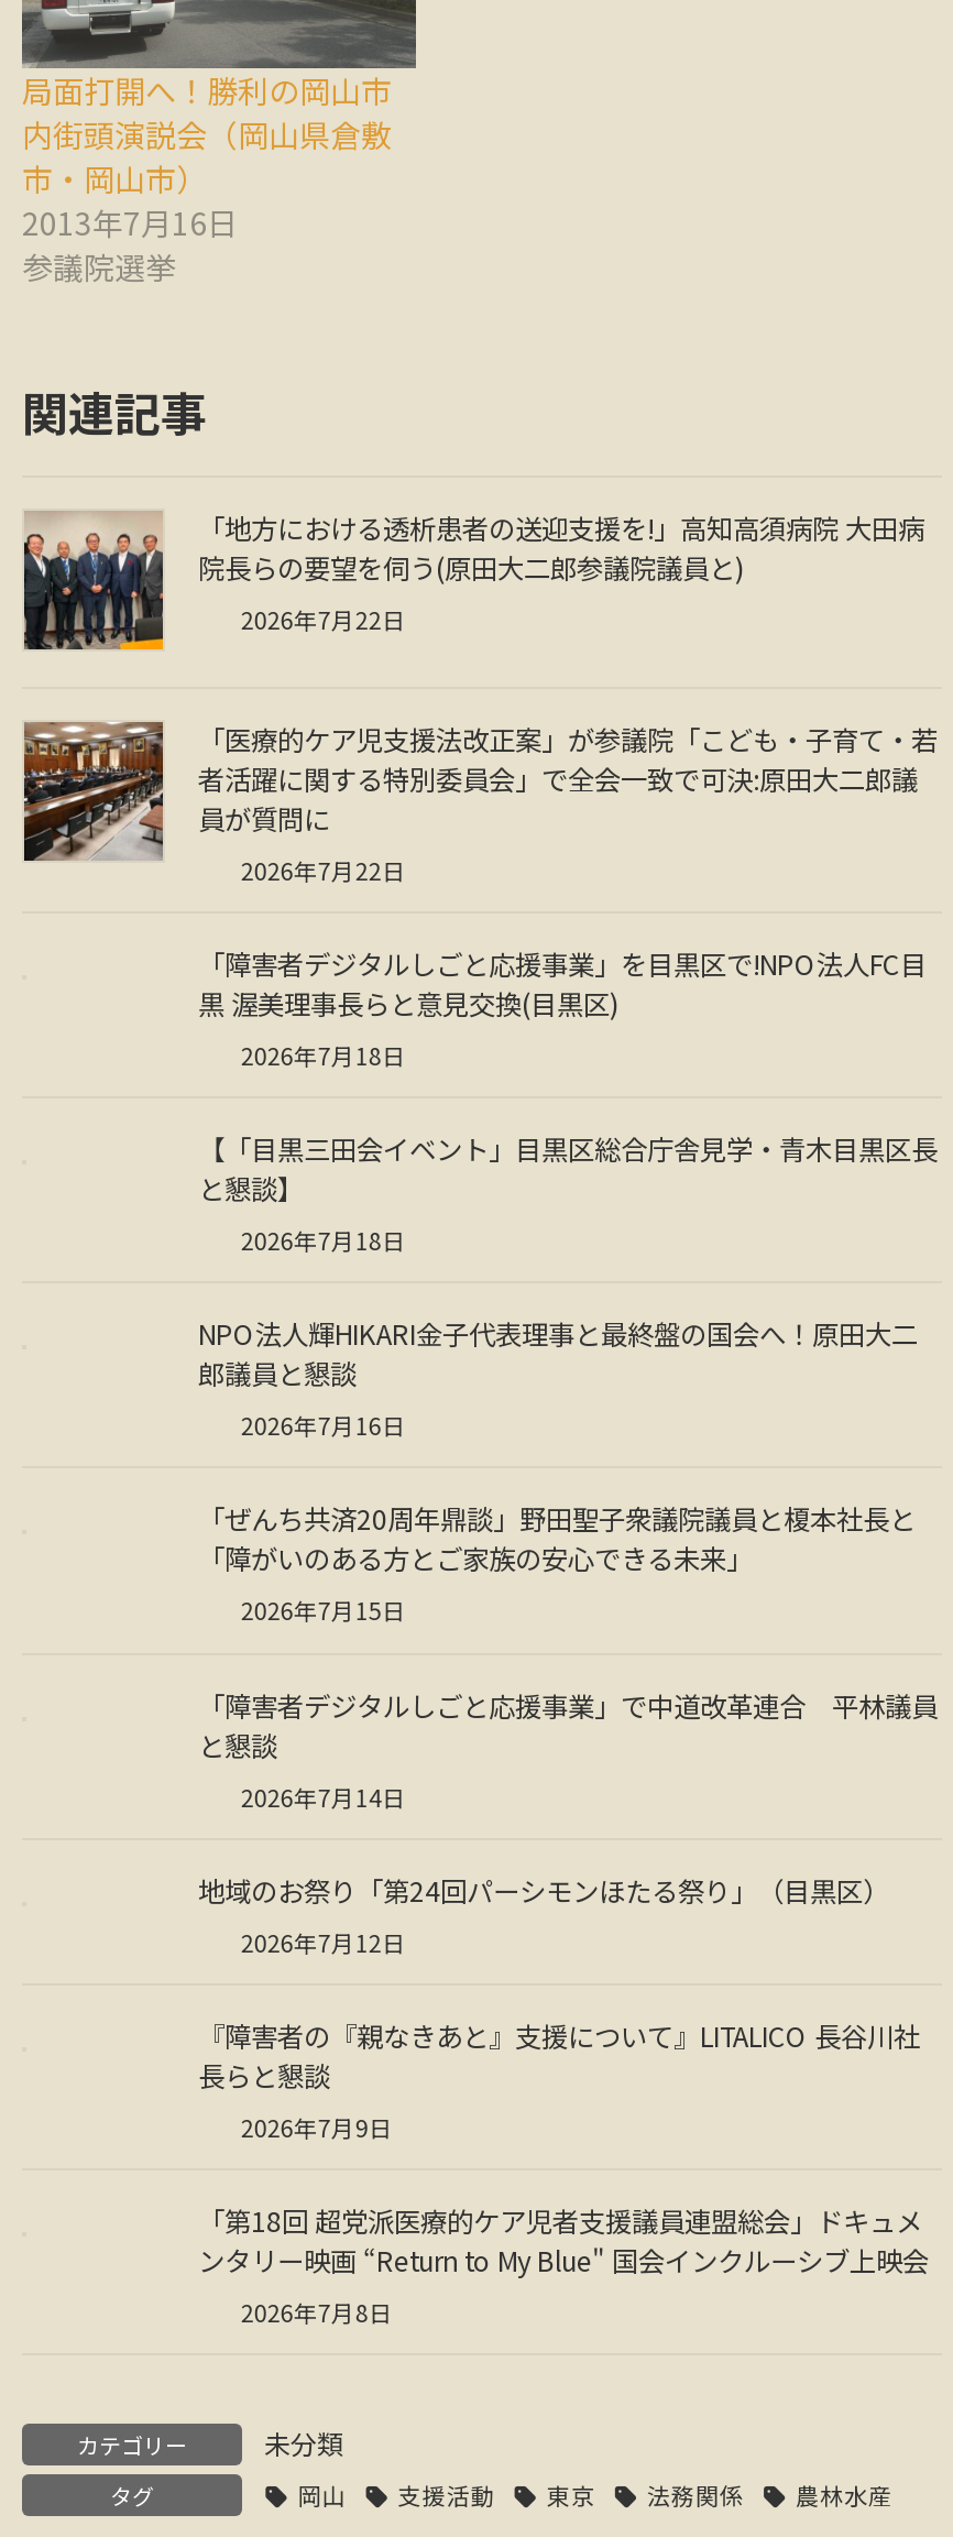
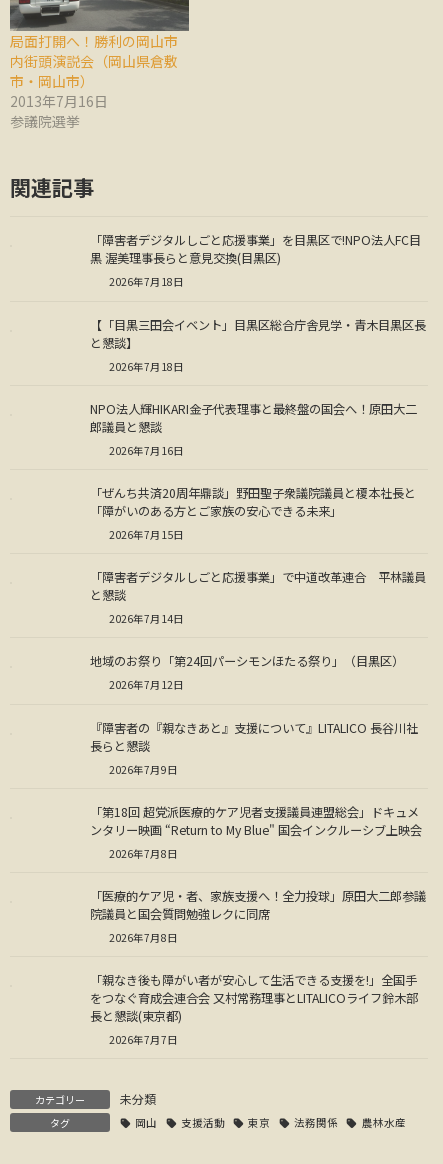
- [image]
- 「地方における透析患者の送迎支援を!」高知高須病院 大田病
- 院長らの要望を伺う(原田大二郎参議院議員と)
- 2026年7月22日
- 「医療的ケア児支援法改正案」が参議院「こども・子育て・若
- 者活躍に関する特別委員会」で全会一致で可決:原田大二郎議
- 員が質問に
- 2026年7月22日

- [image]

moved up: 「障害者デジタルしごと応援事業」を目黒区で!NPO法人FC目 | 黒 渥美理事長らと意見交換(目黒区) | 2026年7月18日 | ... | ンタリー映画 “Return to My Blue" 国会インクルーシブ上映会 | 2026年7月8日

+ 「医療的ケア児・者、家族支援へ！全力投球」原田大二郎参議
+ 院議員と国会質問勉強レクに同席
+ 2026年7月8日
+ 「親なき後も障がい者が安心して生活できる支援を!」全国手
+ をつなぐ育成会連合会 又村常務理事とLITALICOライフ鈴木部
+ 長と懇談(東京都)
+ 2026年7月7日
